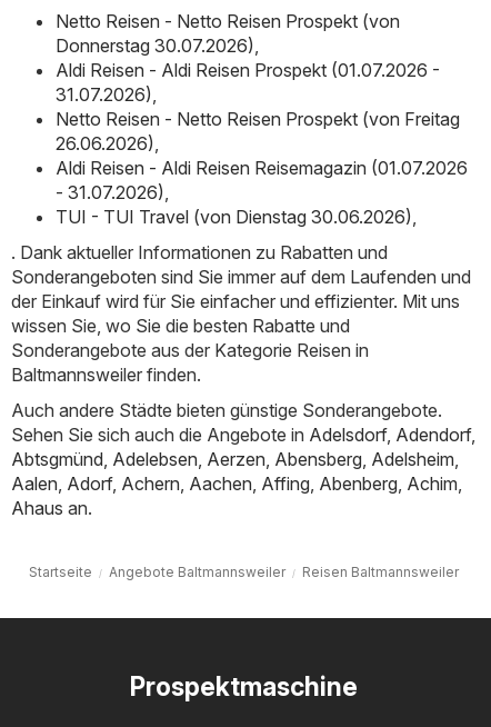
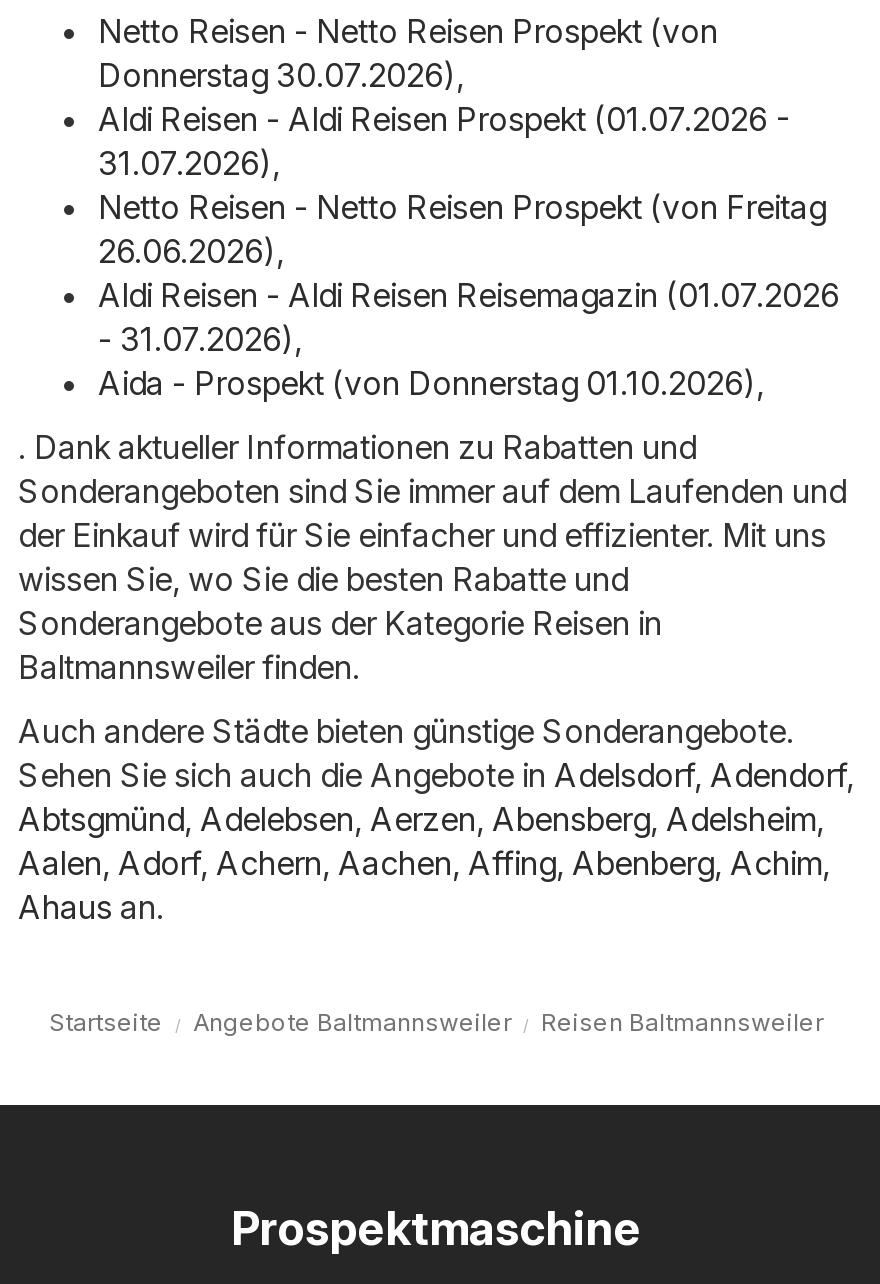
- TUI - TUI Travel (von Dienstag 30.06.2026),
+ Aida - Prospekt (von Donnerstag 01.10.2026),
